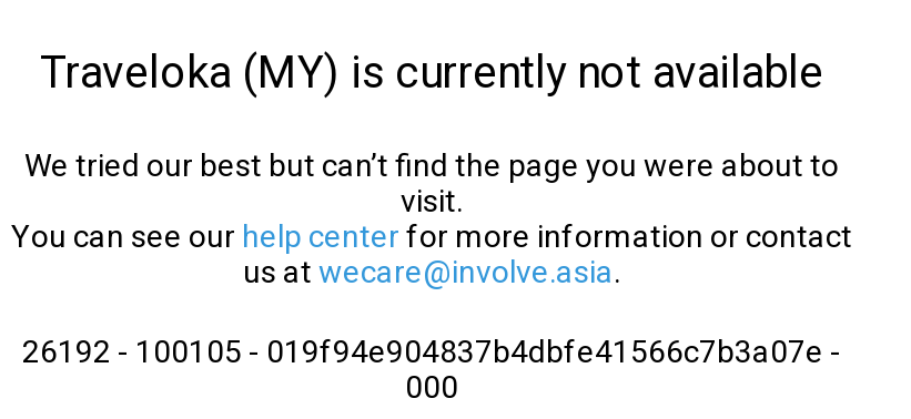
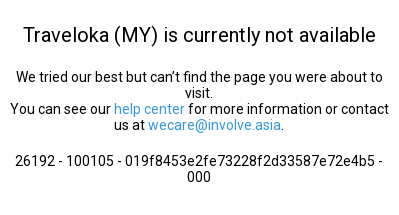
- 26192 - 100105 - 019f94e904837b4dbfe41566c7b3a07e -
+ 26192 - 100105 - 019f8453e2fe73228f2d33587e72e4b5 -
